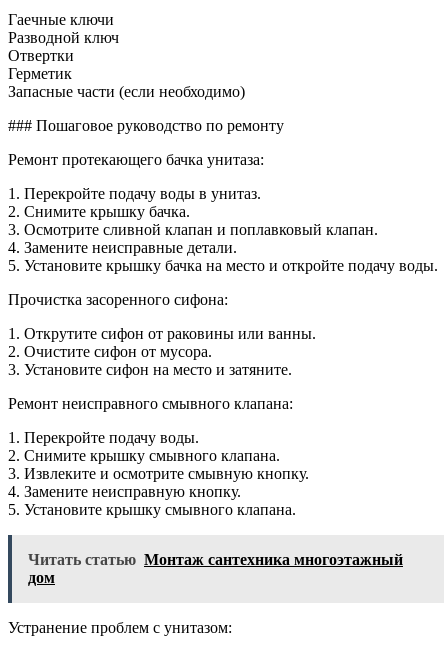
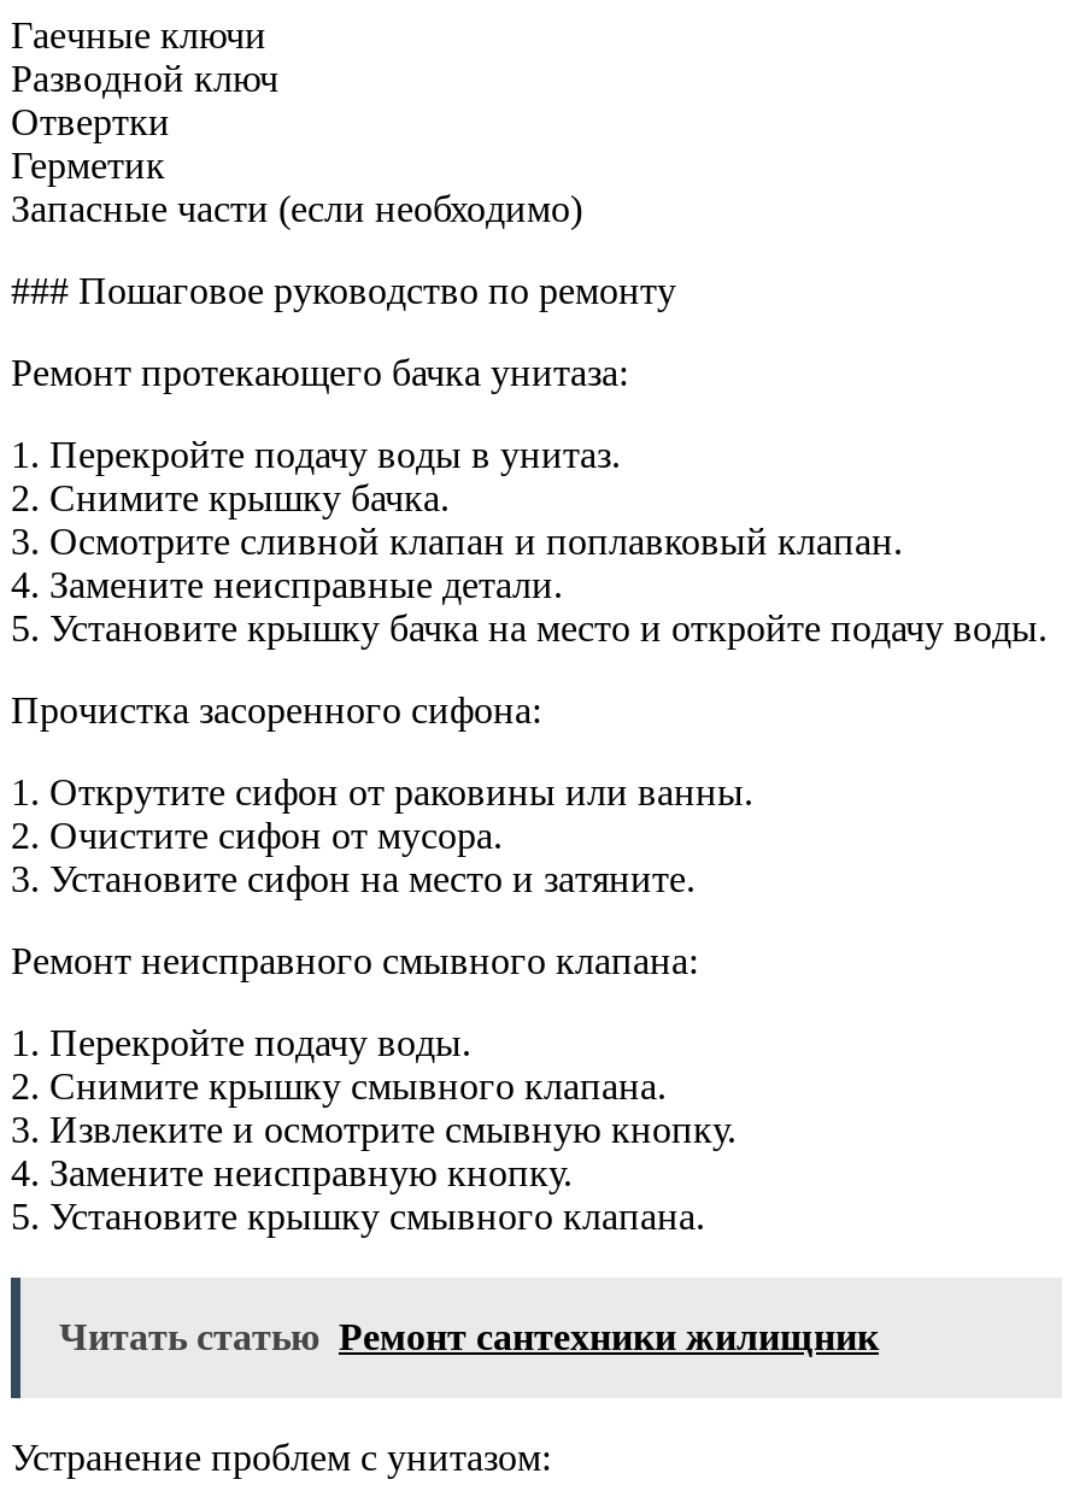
- Читать статью Монтаж сантехника многоэтажный
- дом
+ Читать статью Ремонт сантехники жилищник
